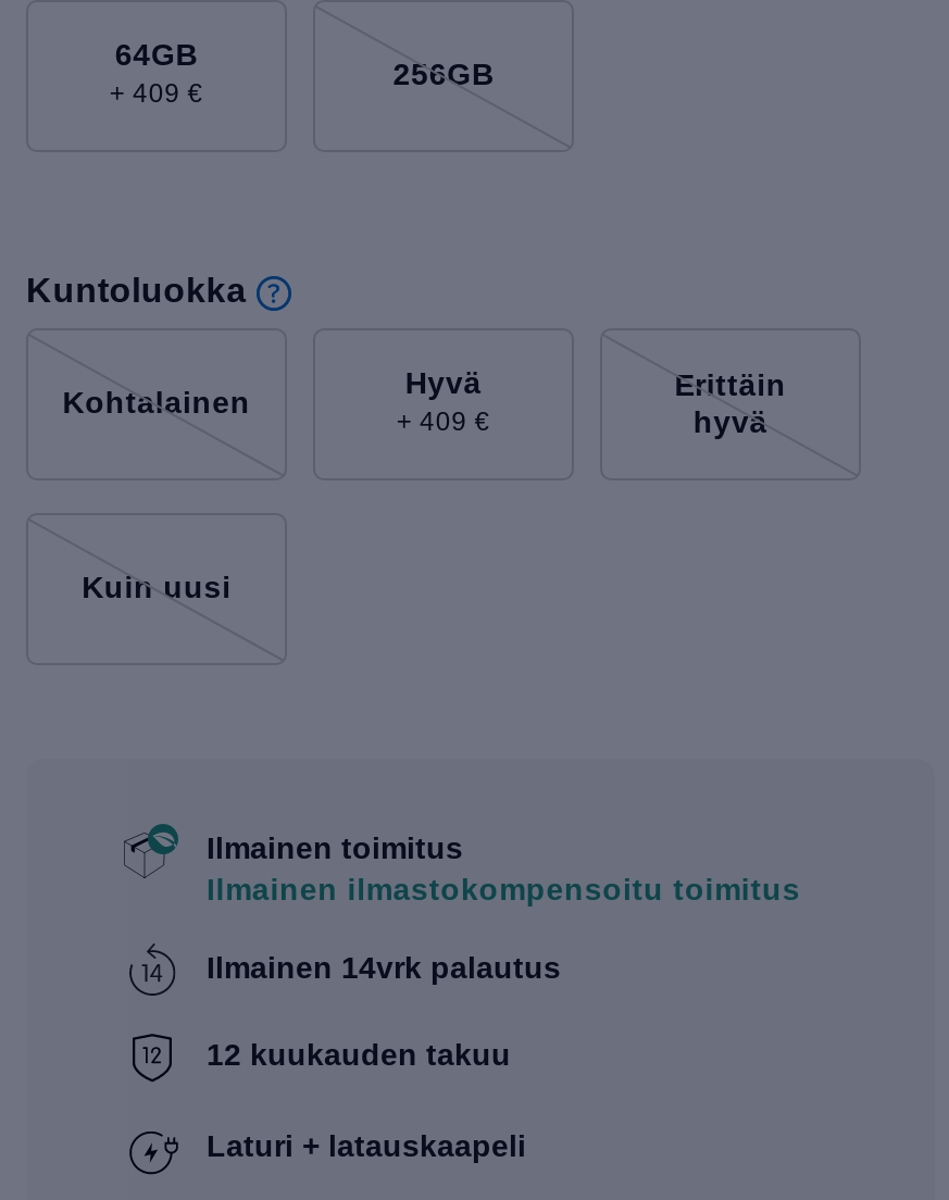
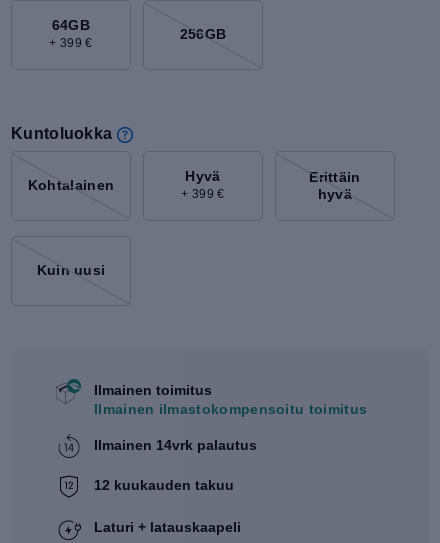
- + 409 €
+ + 399 €

- + 409 €
+ + 399 €
